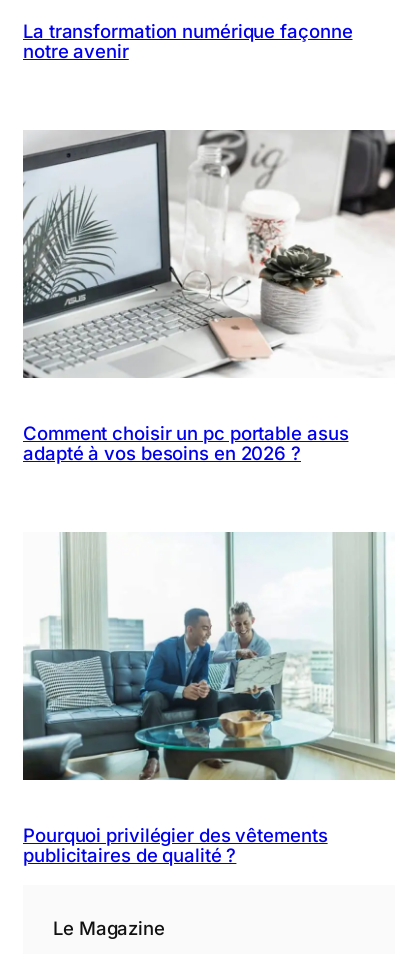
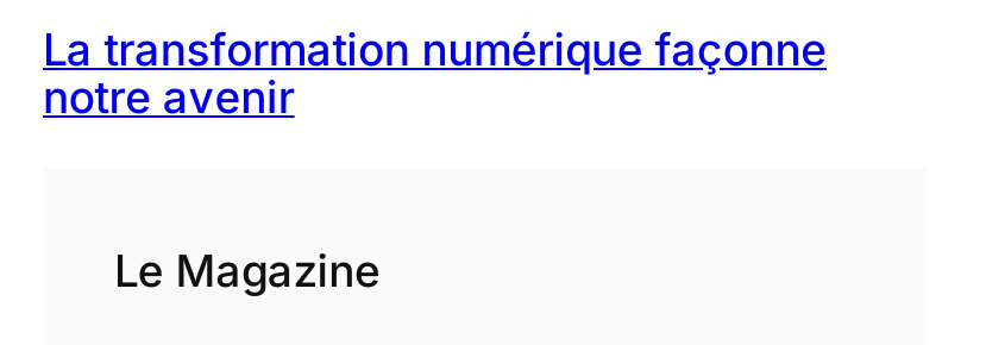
- [image]

- Comment choisir un pc portable asus
- adapté à vos besoins en 2026 ?

- [image]

- Pourquoi privilégier des vêtements
- publicitaires de qualité ?
